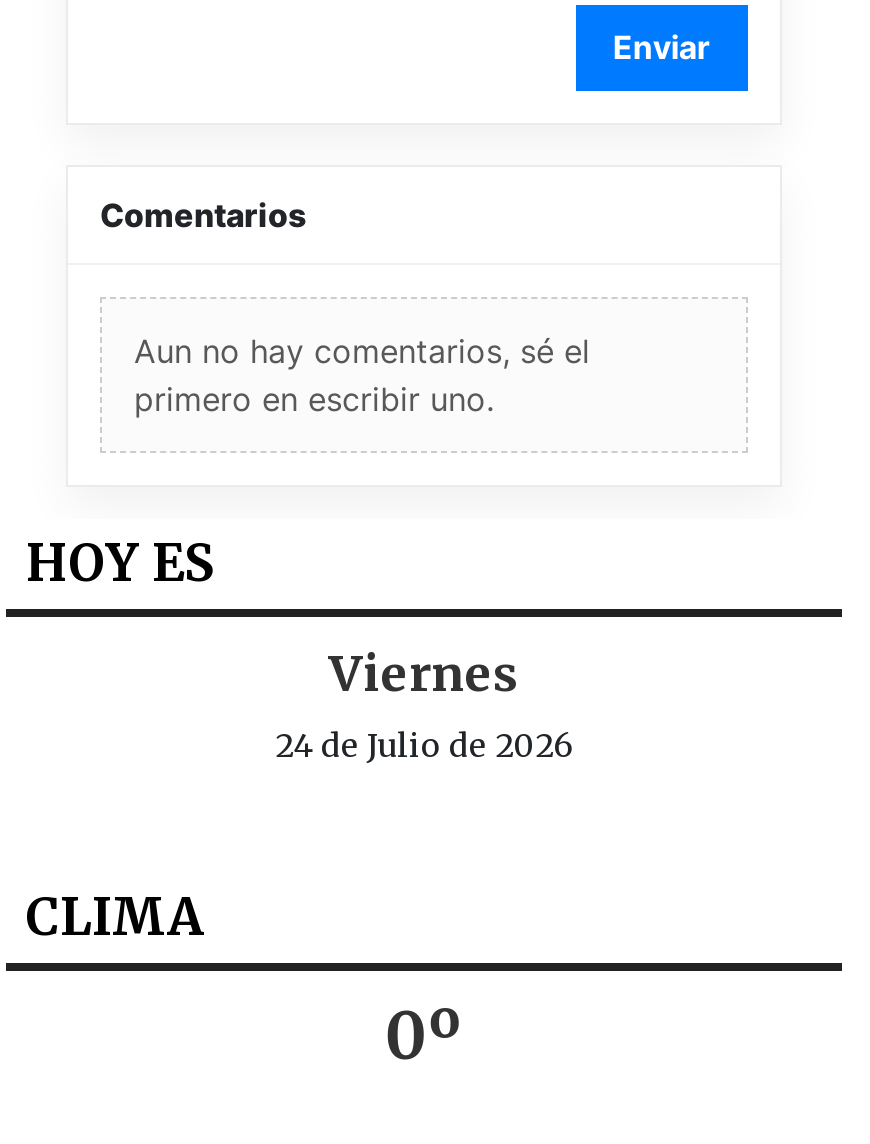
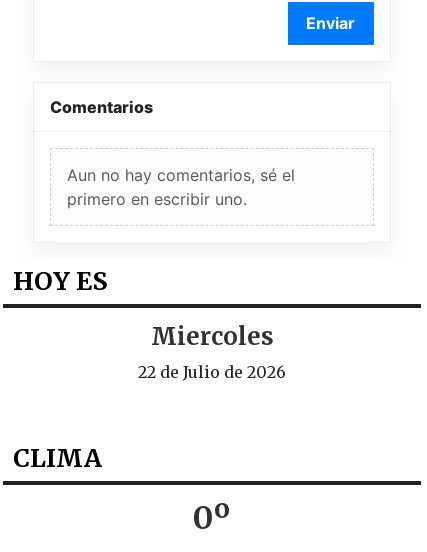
- Viernes
- 24 de Julio de 2026
+ Miercoles
+ 22 de Julio de 2026
